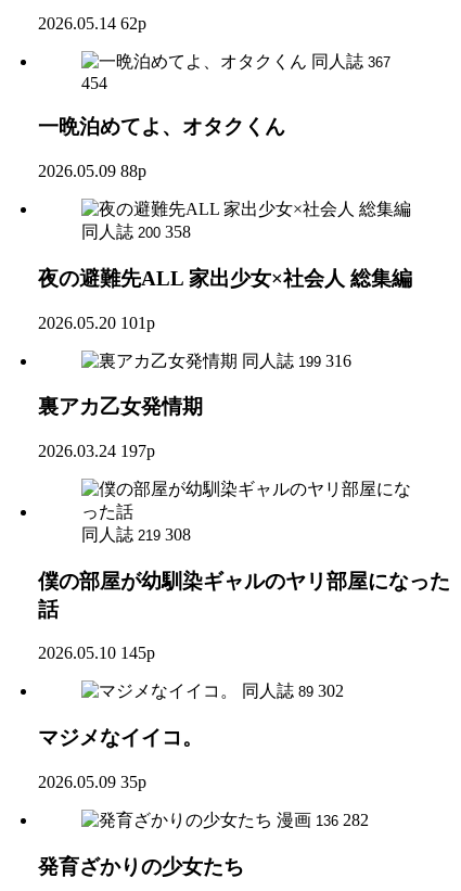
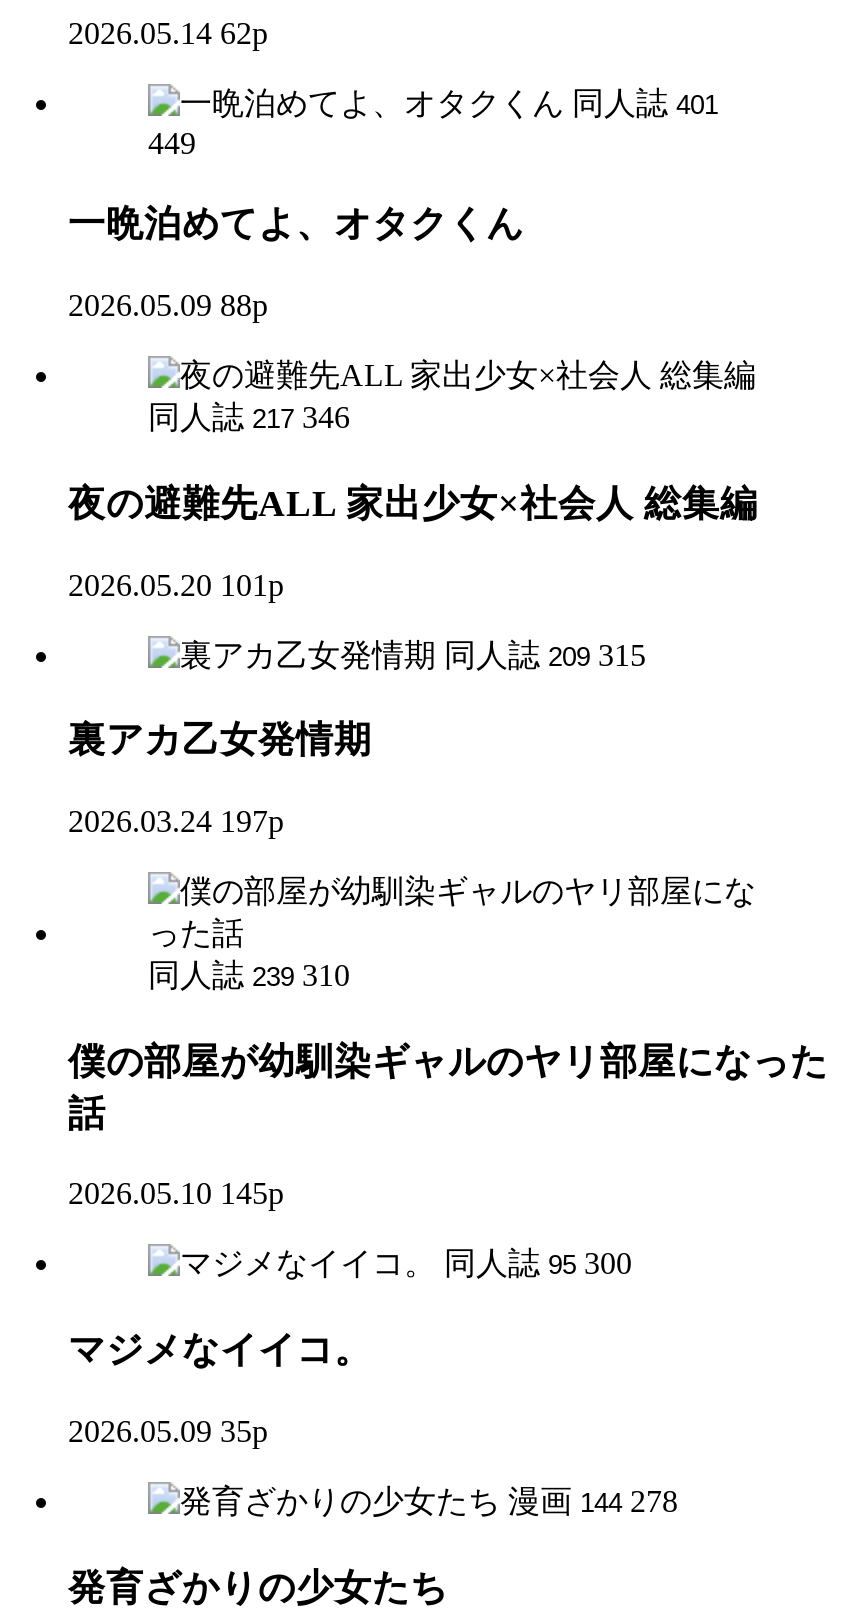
- 同人誌 367
+ 同人誌 401

- 454
+ 449

- 同人誌 200 358
+ 同人誌 217 346

- 同人誌 199 316
+ 同人誌 209 315

- 同人誌 219 308
+ 同人誌 239 310

- 同人誌 89 302
+ 同人誌 95 300

- 漫画 136 282
+ 漫画 144 278
